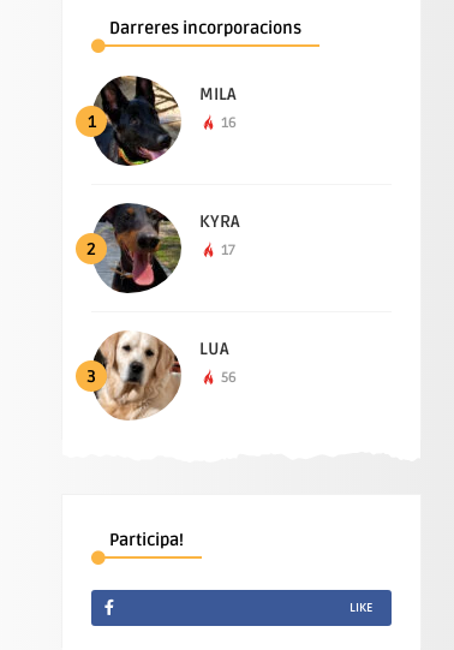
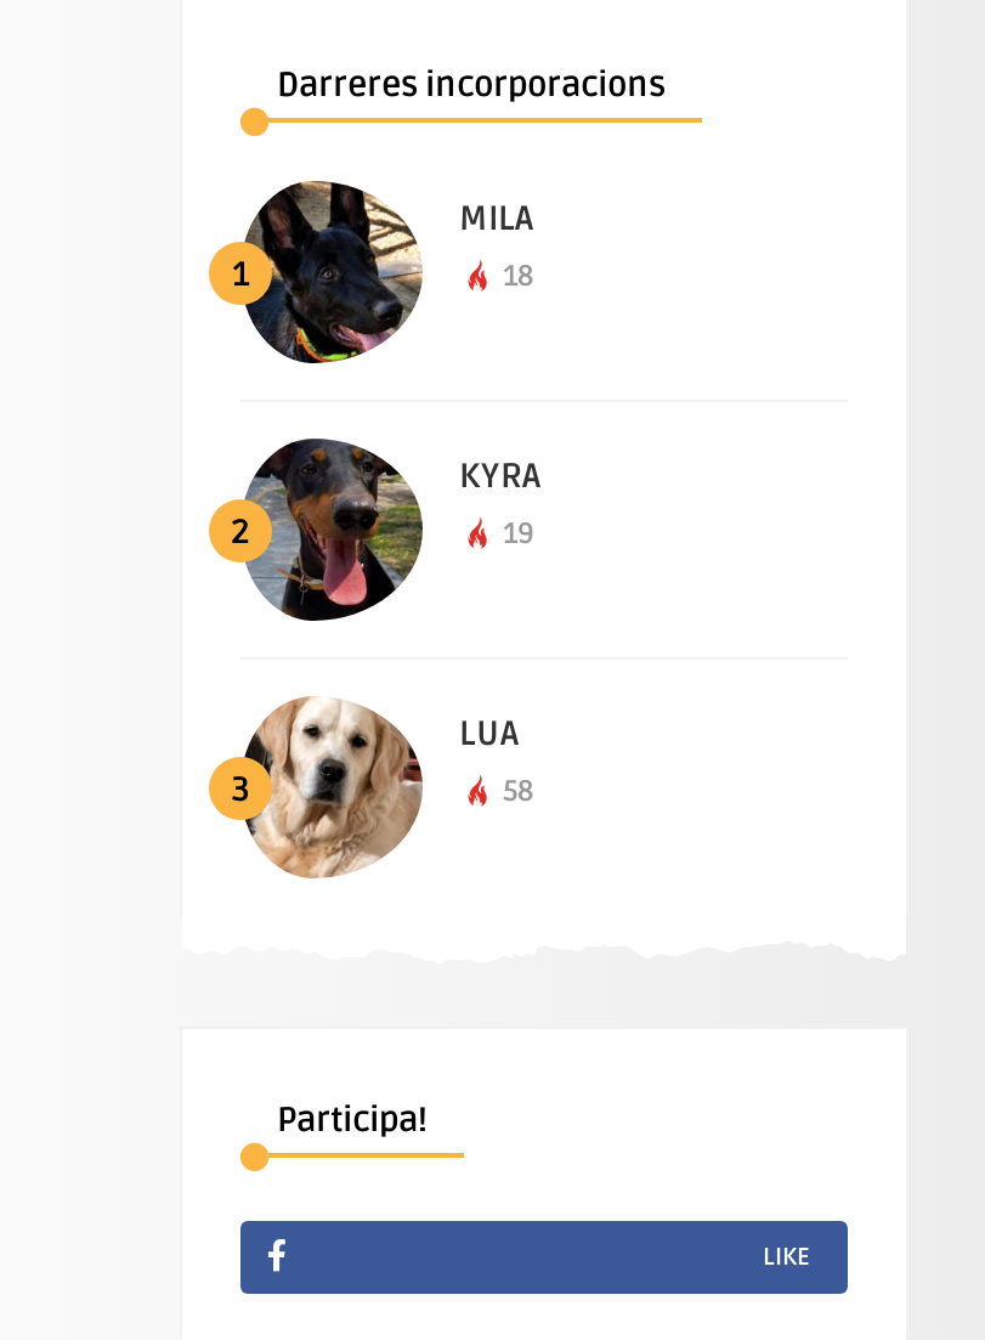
- 16
+ 18

- 17
+ 19

- 56
+ 58
